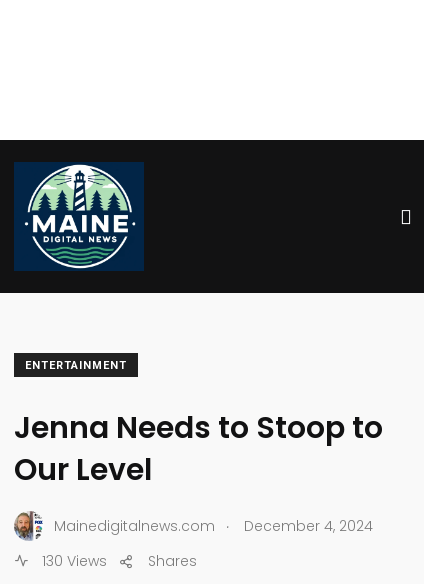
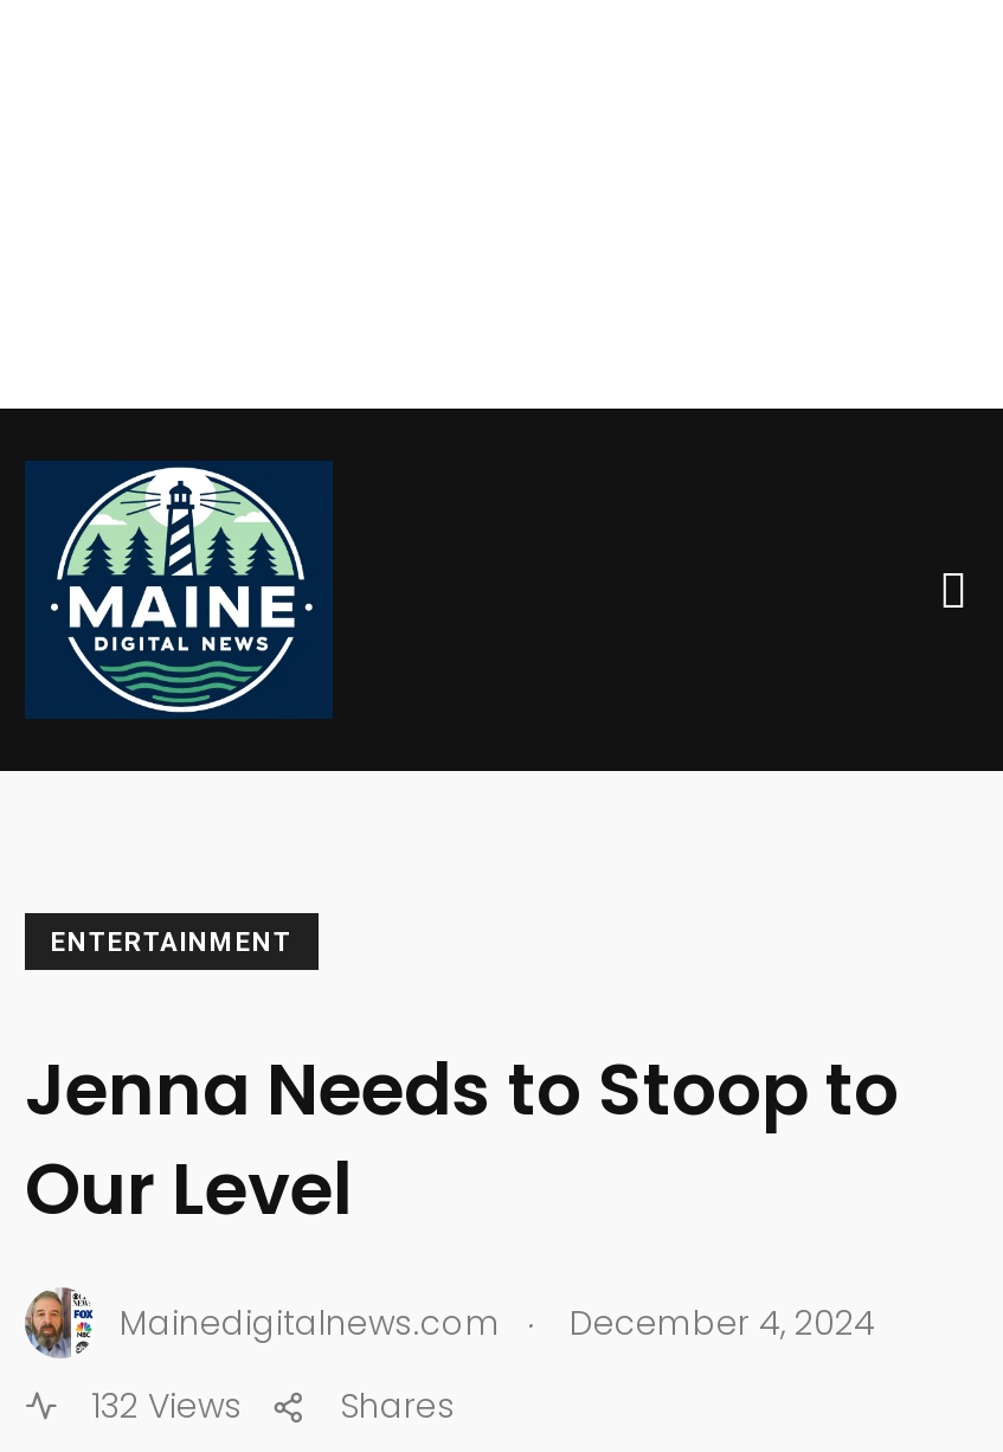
- 130 Views
+ 132 Views
